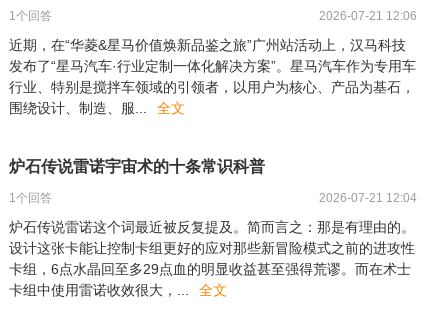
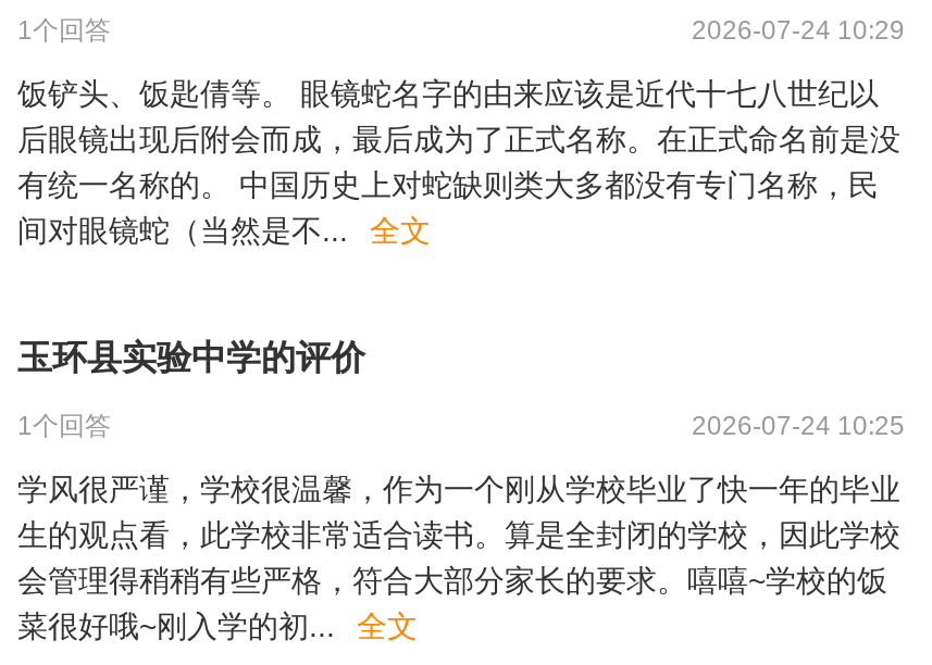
- 2026-07-21 12:06
+ 2026-07-24 10:29

- 近期，在“华菱&星马价值焕新品鉴之旅”广州站活动上，汉马科技
- 发布了“星马汽车·行业定制一体化解决方案”。星马汽车作为专用车
- 行业、特别是搅拌车领域的引领者，以用户为核心、产品为基石，
- 围绕设计、制造、服...
+ 饭铲头、饭匙倩等。 眼镜蛇名字的由来应该是近代十七八世纪以
+ 后眼镜出现后附会而成，最后成为了正式名称。在正式命名前是没
+ 有统一名称的。 中国历史上对蛇缺则类大多都没有专门名称，民
+ 间对眼镜蛇（当然是不...

- 炉石传说雷诺宇宙术的十条常识科普
+ 玉环县实验中学的评价

- 2026-07-21 12:04
+ 2026-07-24 10:25

- 炉石传说雷诺这个词最近被反复提及。简而言之：那是有理由的。
- 设计这张卡能让控制卡组更好的应对那些新冒险模式之前的进攻性
- 卡组，6点水晶回至多29点血的明显收益甚至强得荒谬。而在术士
- 卡组中使用雷诺收效很大，...
+ 学风很严谨，学校很温馨，作为一个刚从学校毕业了快一年的毕业
+ 生的观点看，此学校非常适合读书。算是全封闭的学校，因此学校
+ 会管理得稍稍有些严格，符合大部分家长的要求。嘻嘻~学校的饭
+ 菜很好哦~刚入学的初...
